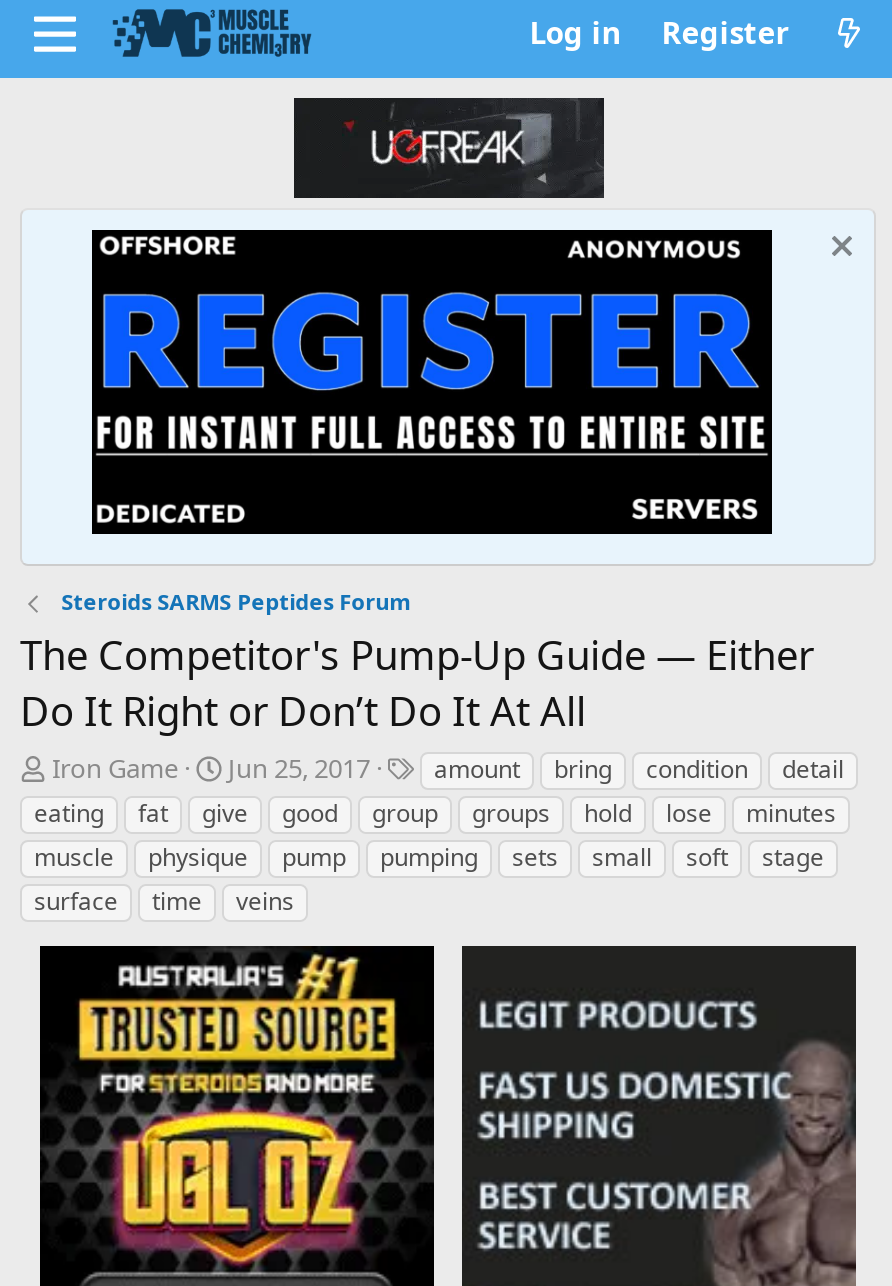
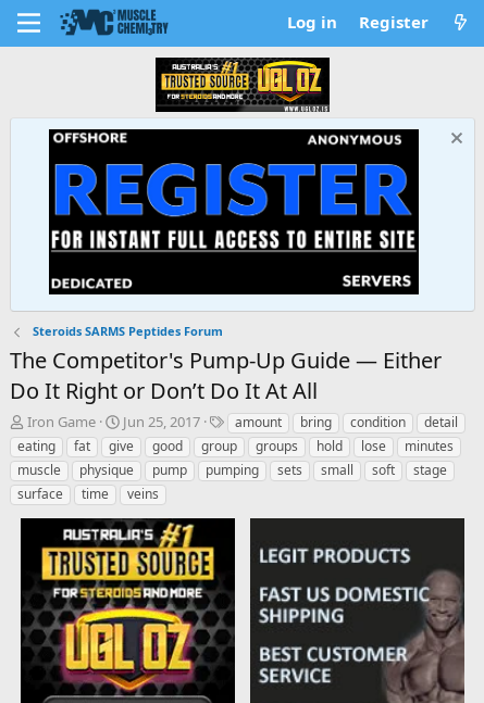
- [image]
+ [image]
